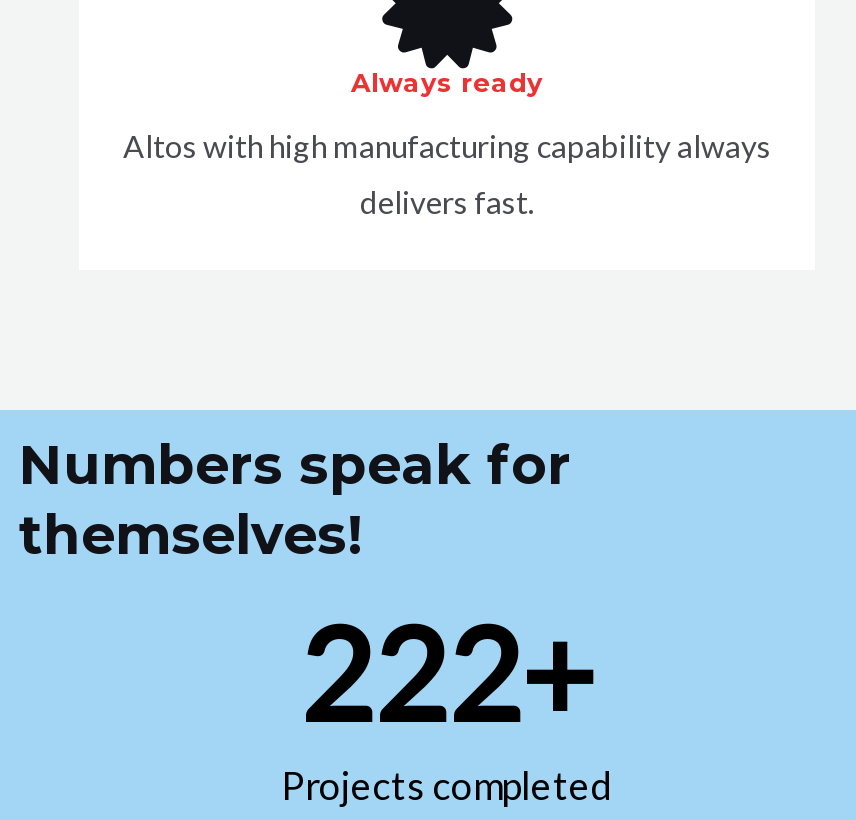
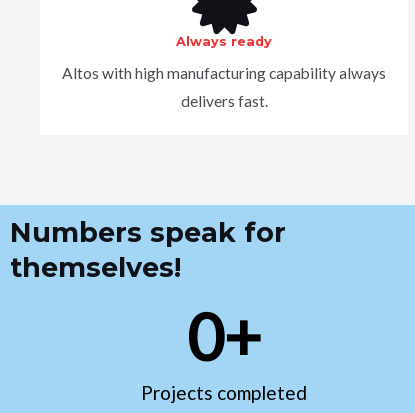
- 222+
+ 0+
